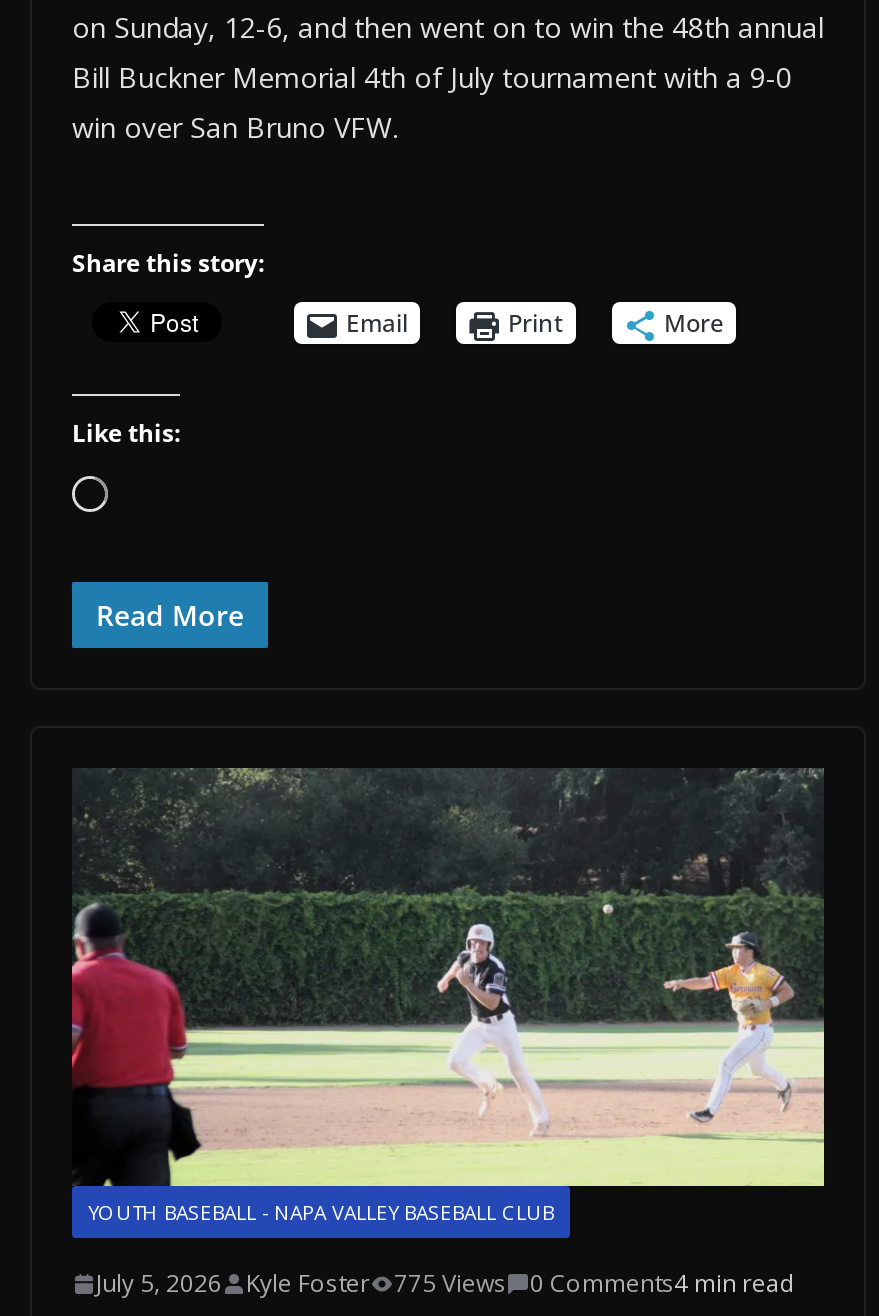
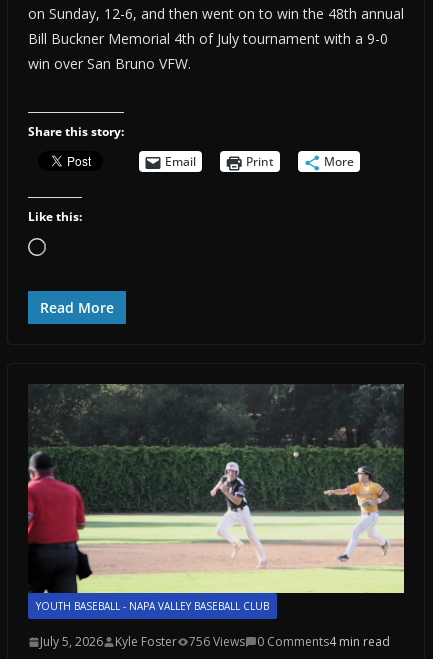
- July 5, 2026 Kyle Foster 775 Views 0 Comments4 min read
+ July 5, 2026 Kyle Foster 756 Views 0 Comments4 min read
